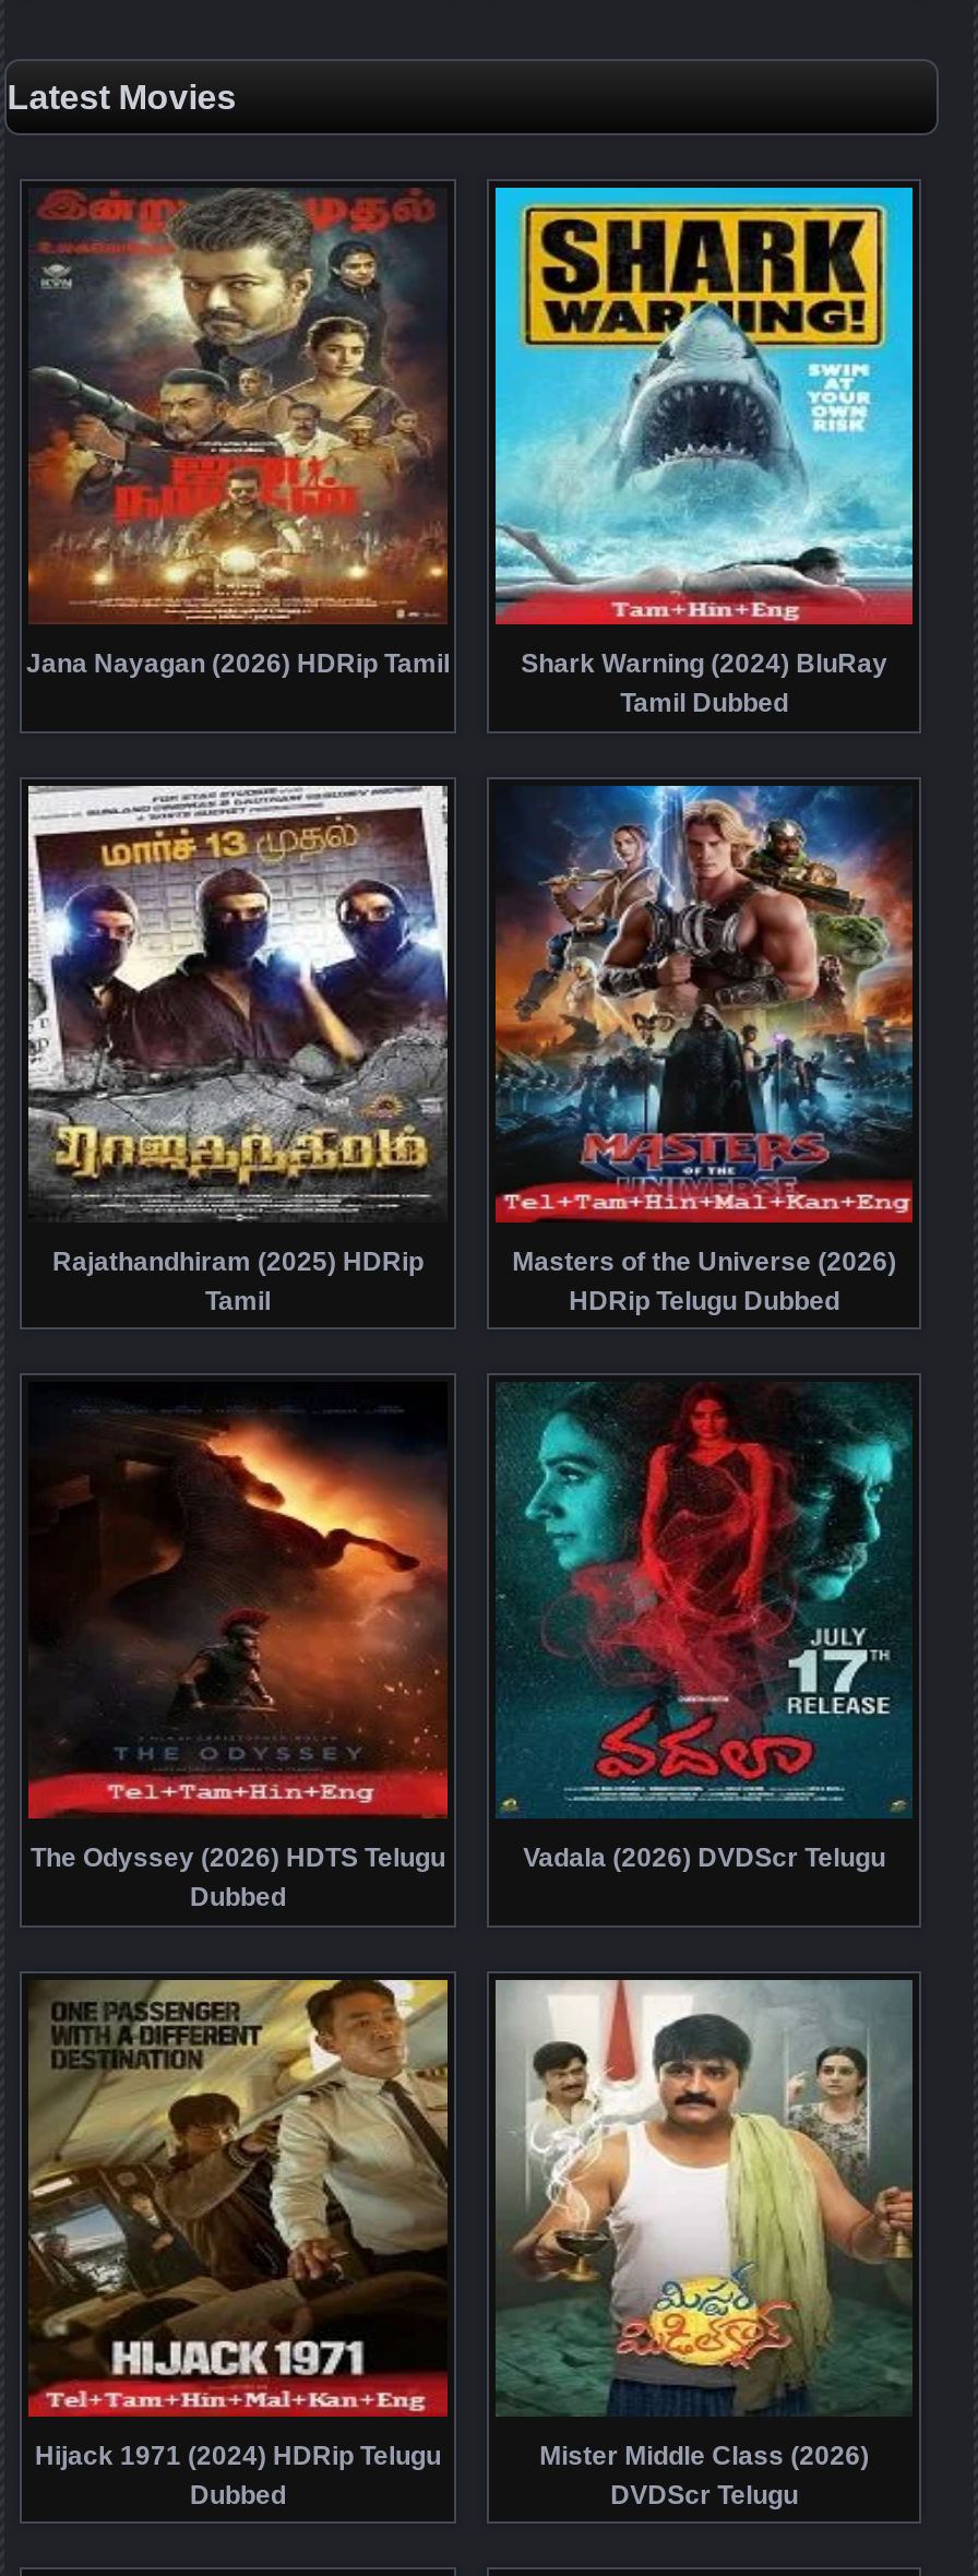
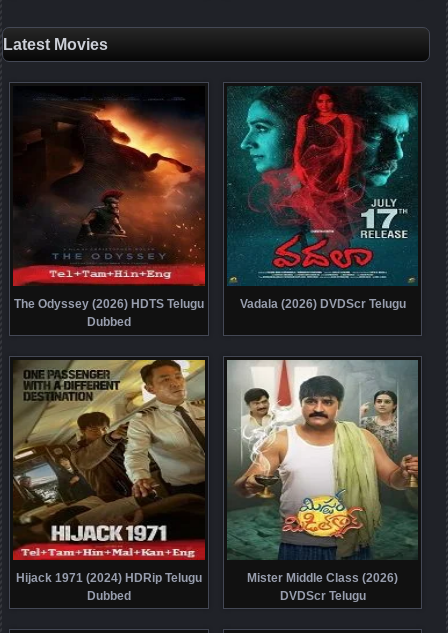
- [image]
- Jana Nayagan (2026) HDRip Tamil
- Shark Warning (2024) BluRay
- Tamil Dubbed

- [image]

- [image]
- Rajathandhiram (2025) HDRip
- Tamil

- [image]
- Masters of the Universe (2026)
- HDRip Telugu Dubbed
